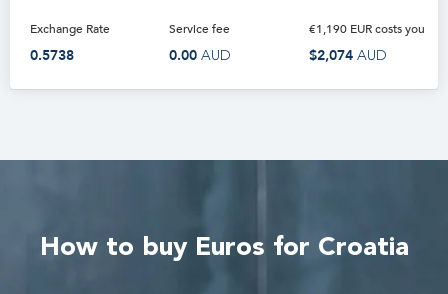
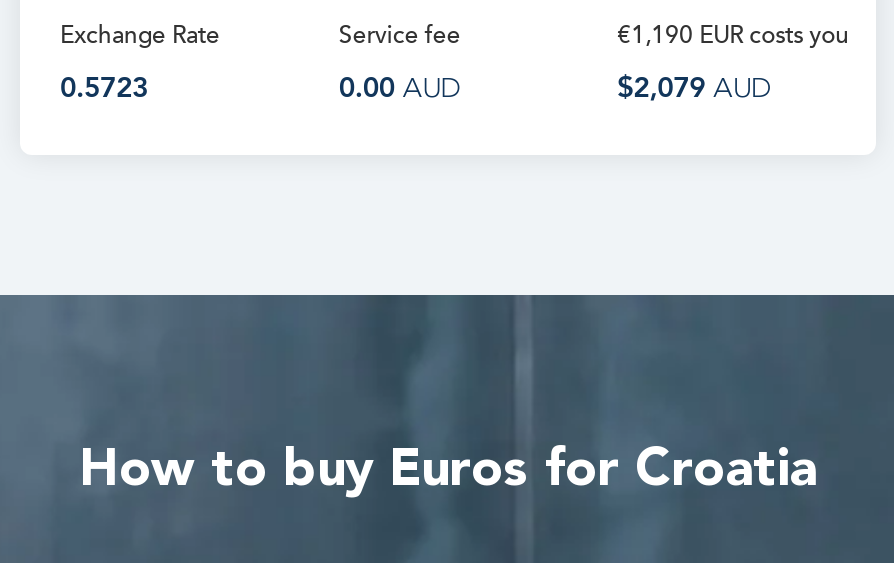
- 0.5738
+ 0.5723

- $2,074 AUD
+ $2,079 AUD
